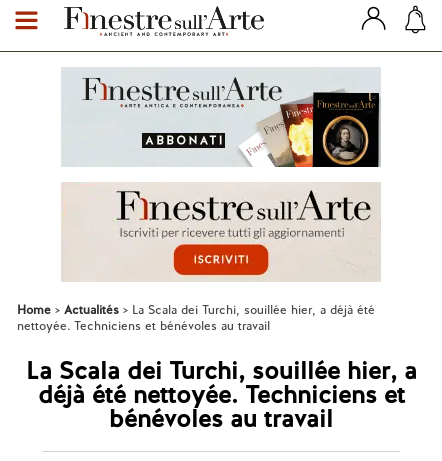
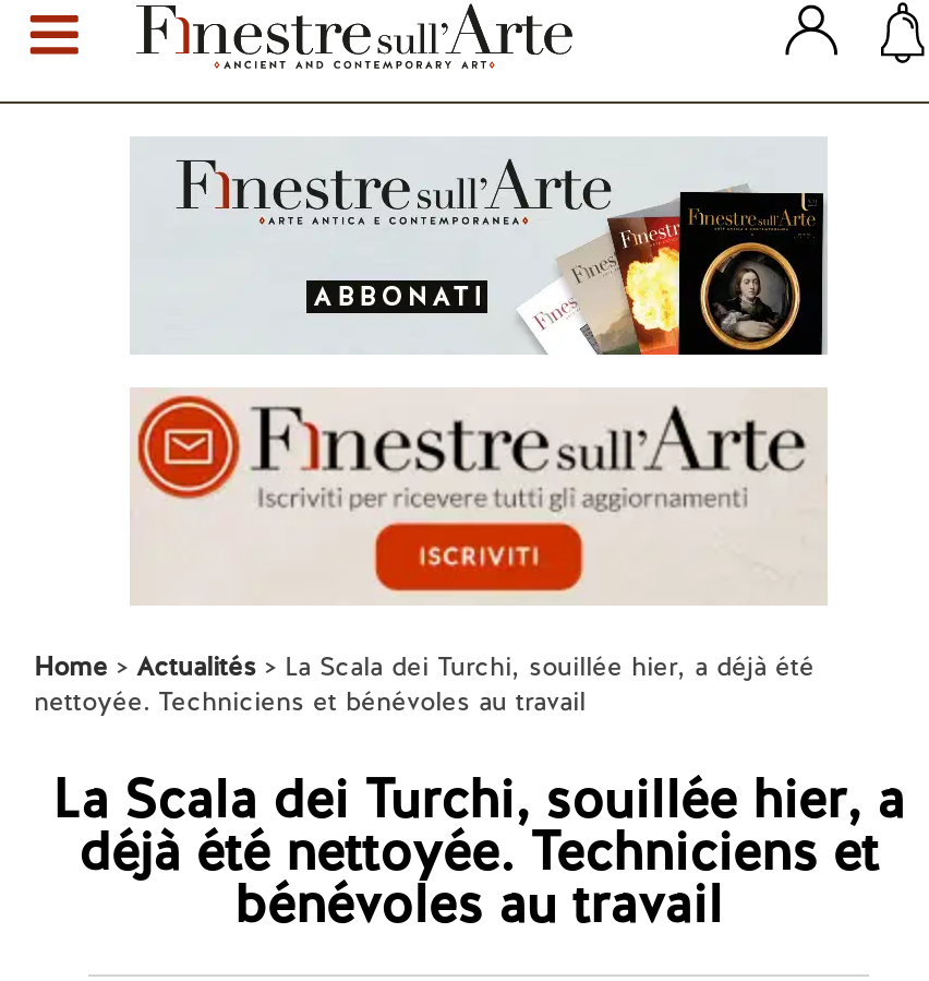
+ [image]
